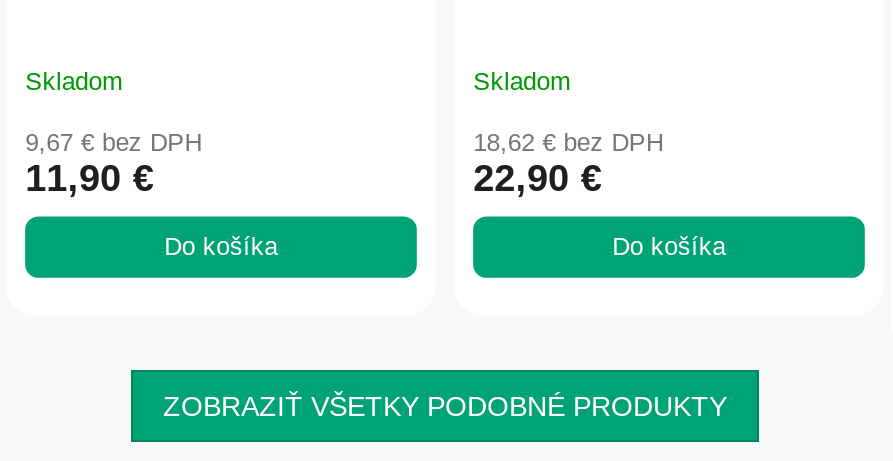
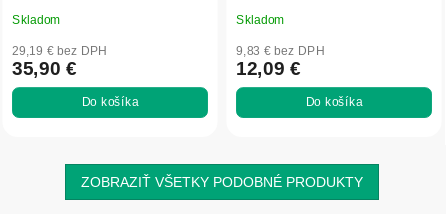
- 9,67 € bez DPH
+ 29,19 € bez DPH

- 18,62 € bez DPH
+ 9,83 € bez DPH

- 11,90 €
+ 35,90 €

- 22,90 €
+ 12,09 €
